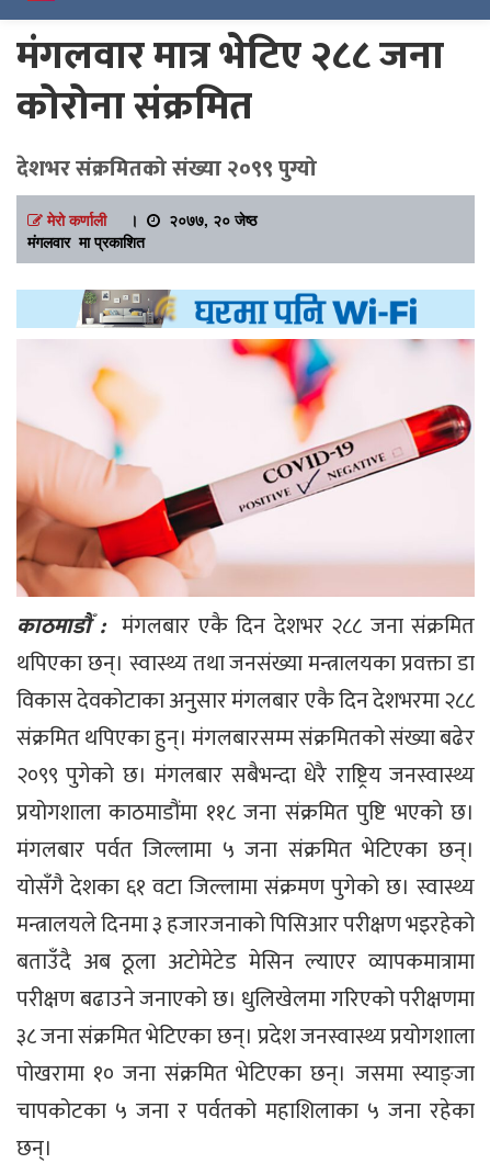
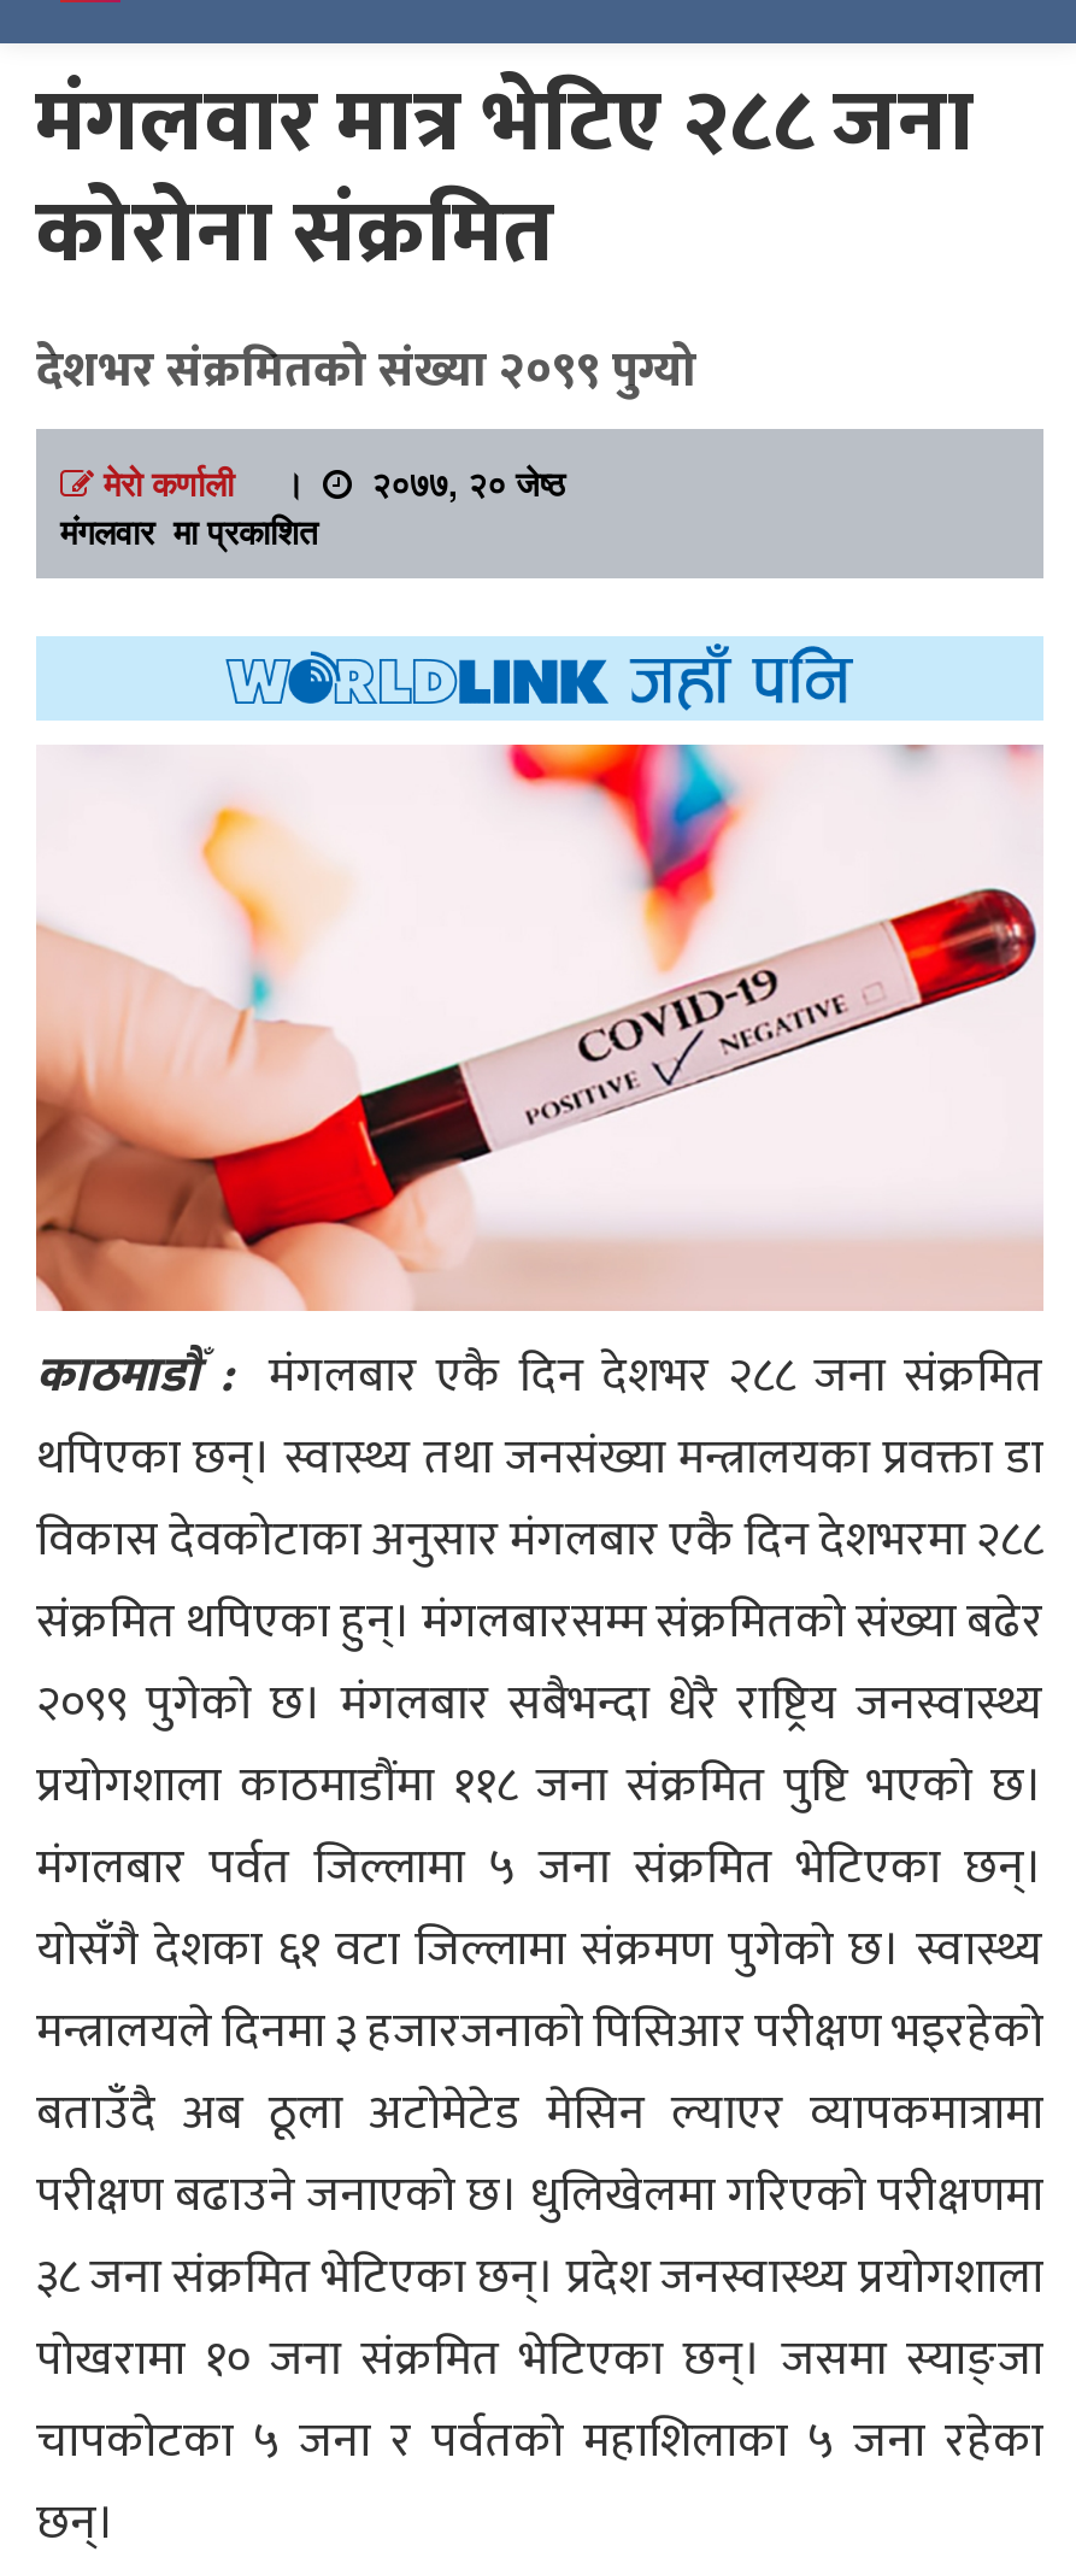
- [image]
+ [image]
